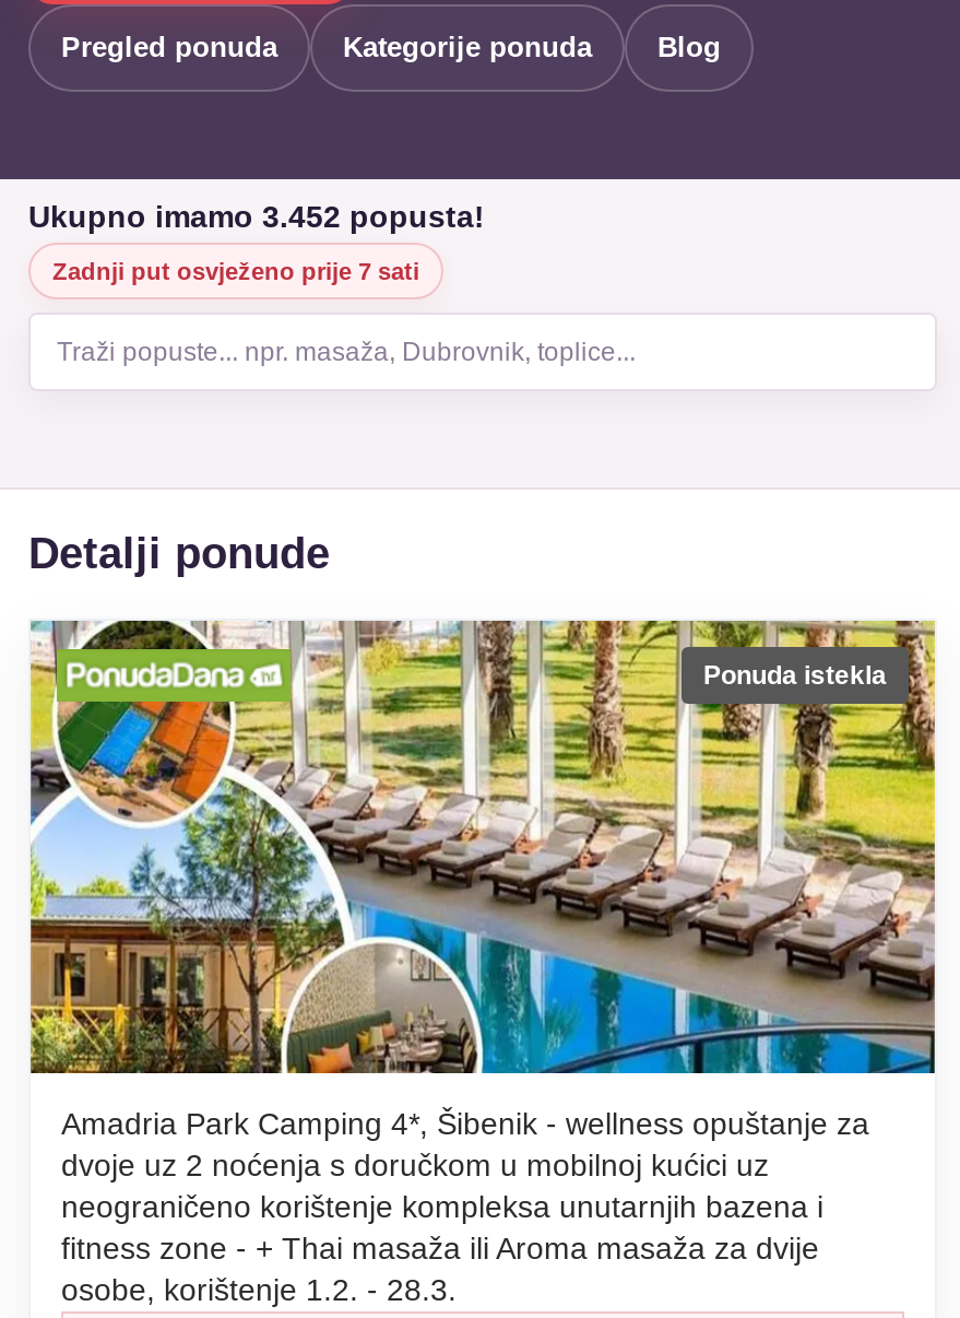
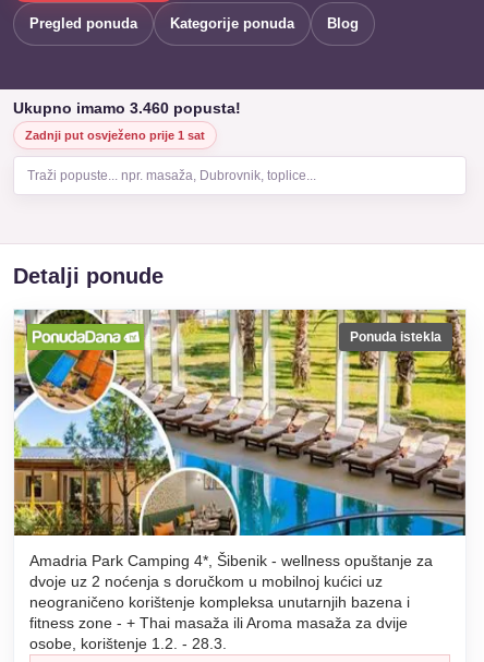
- Ukupno imamo 3.452 popusta!
+ Ukupno imamo 3.460 popusta!

- Zadnji put osvježeno prije 7 sati
+ Zadnji put osvježeno prije 1 sat
